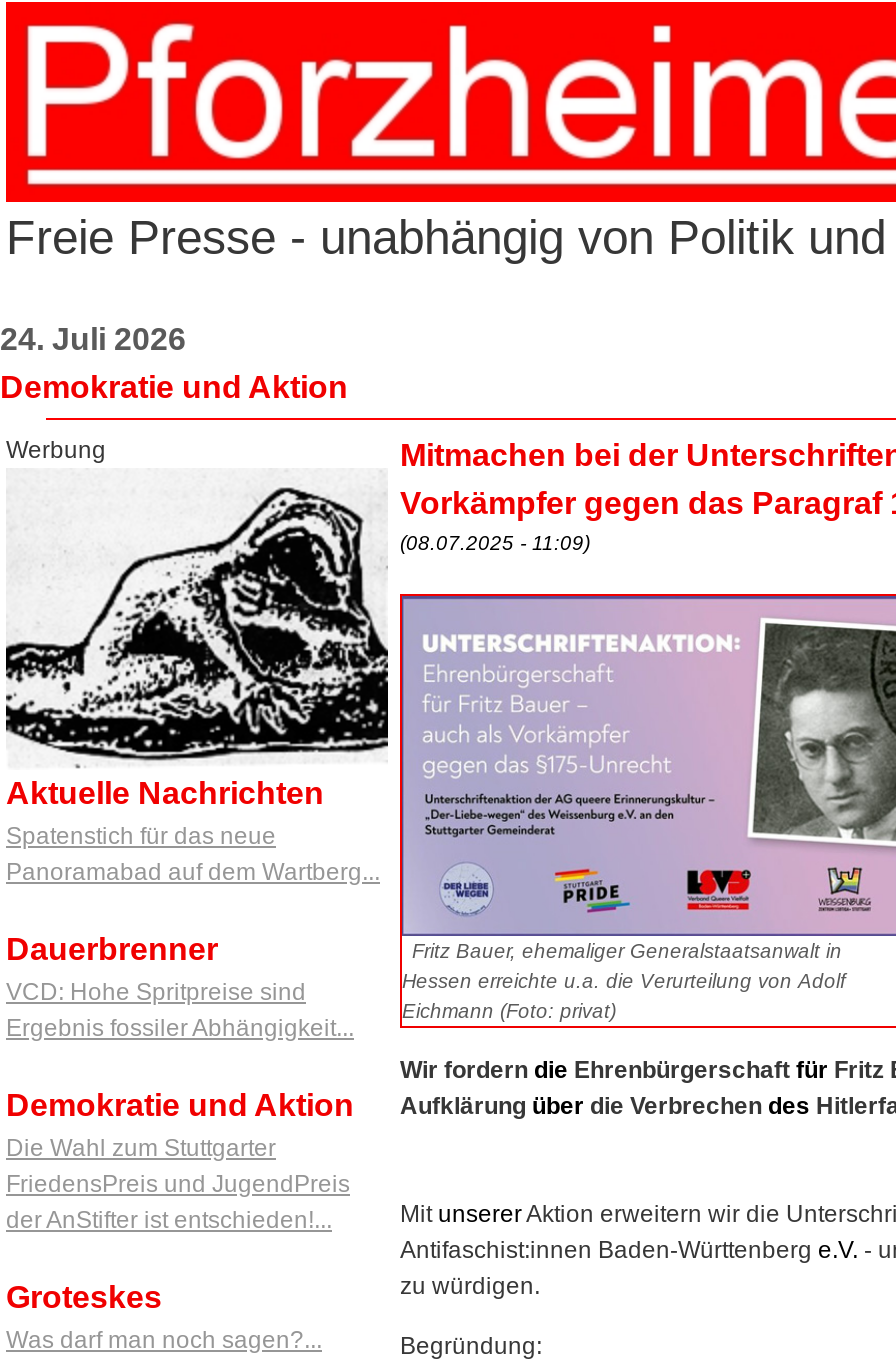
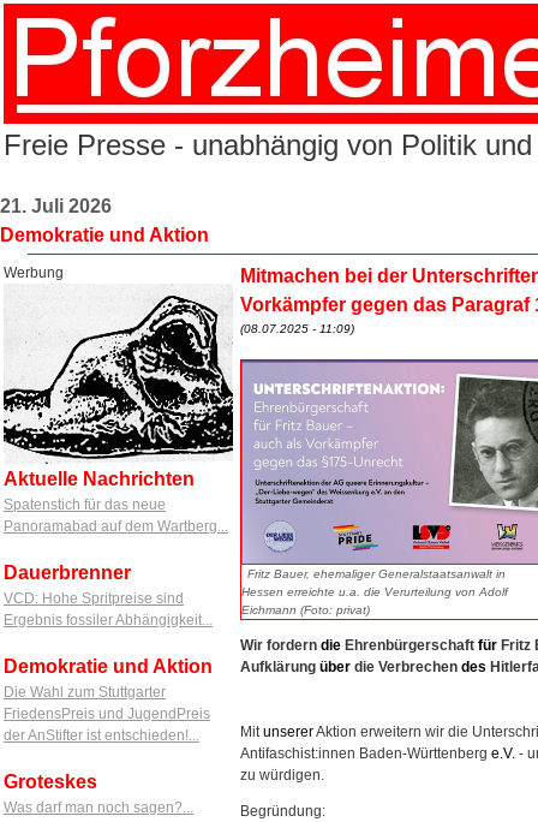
- 24. Juli 2026
+ 21. Juli 2026
